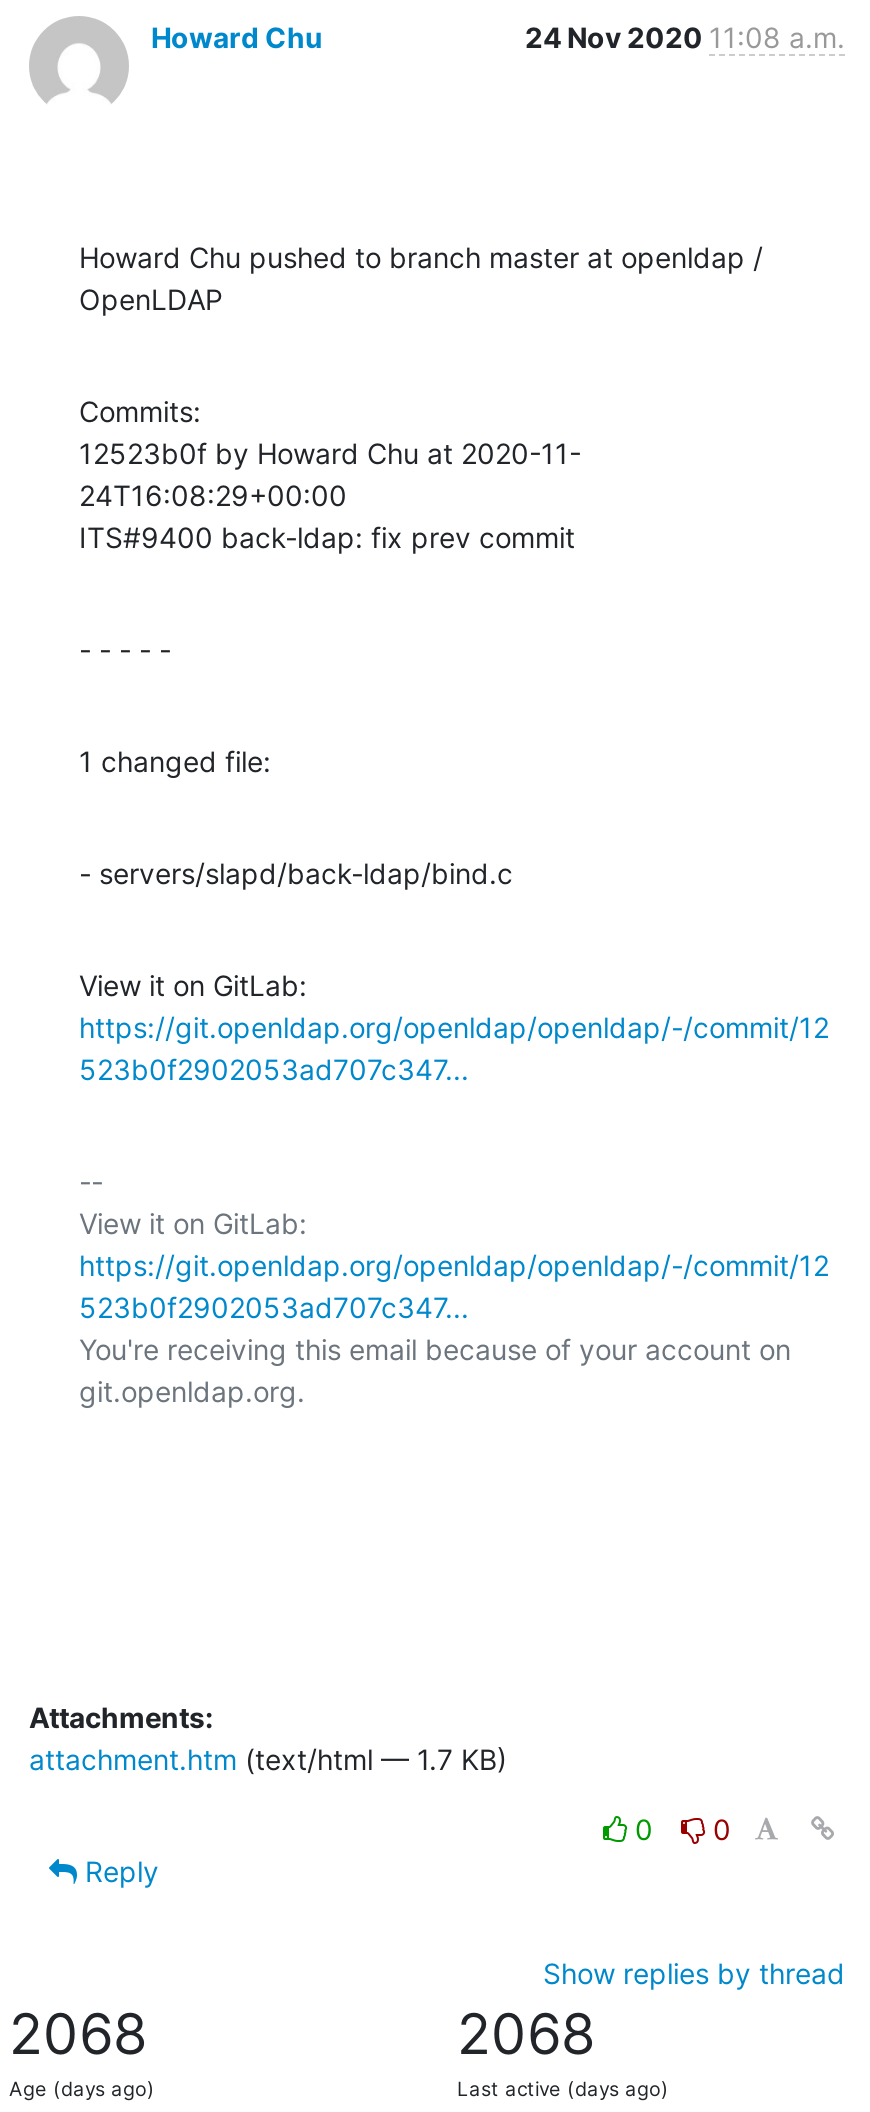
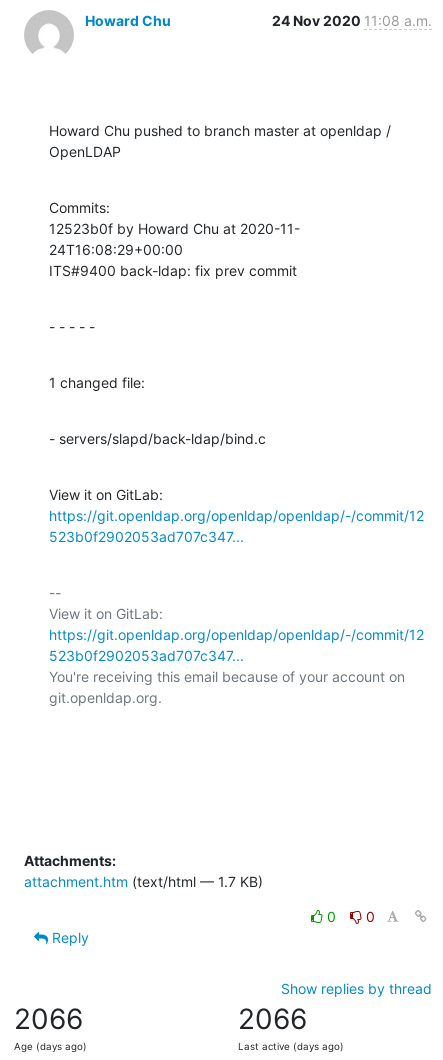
- 2068
+ 2066

- 2068
+ 2066
